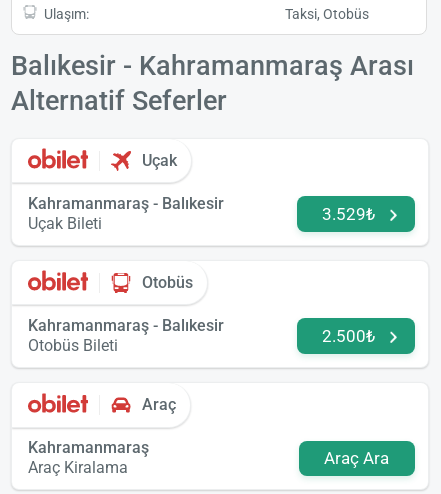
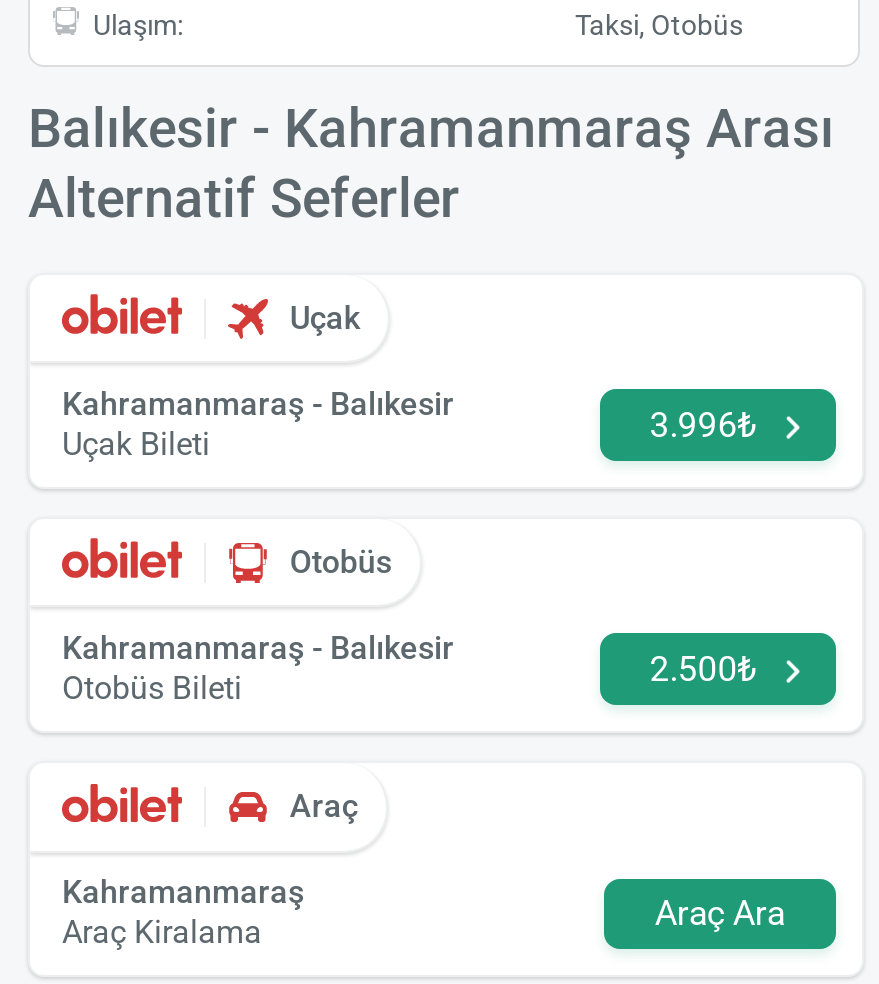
- 3.529₺
+ 3.996₺
